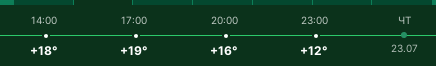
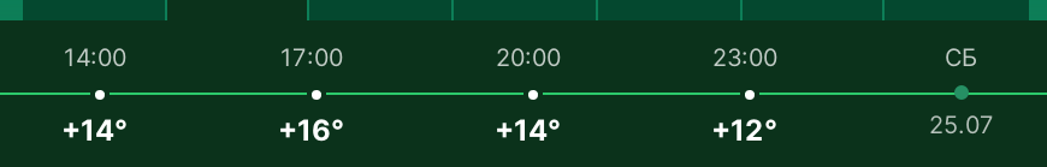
- ЧТ
+ СБ

- +18°
+ +14°

- +19°
+ +16°

- +16°
+ +14°

- 23.07
+ 25.07
